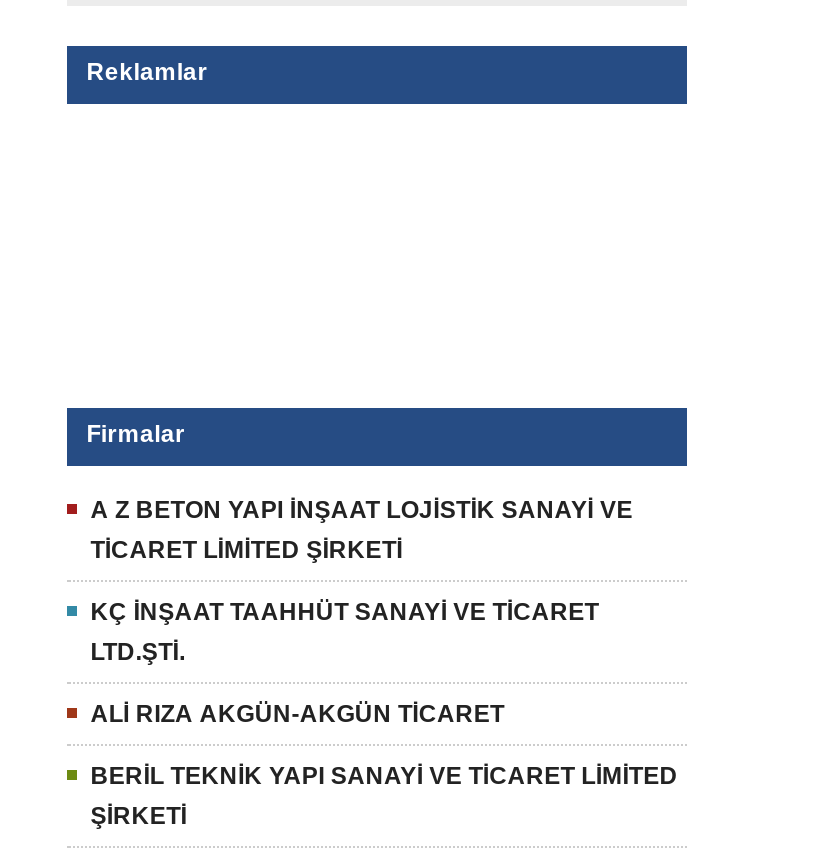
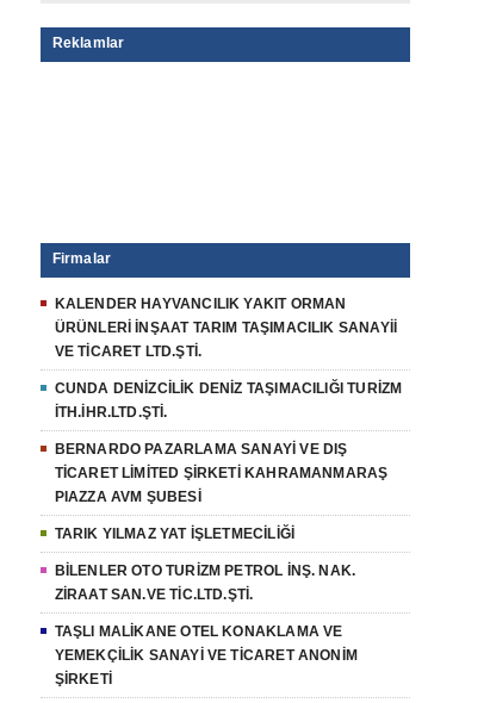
- A Z BETON YAPI İNŞAAT LOJİSTİK SANAYİ VE
- TİCARET LİMİTED ŞİRKETİ
- KÇ İNŞAAT TAAHHÜT SANAYİ VE TİCARET
- LTD.ŞTİ.
- ALİ RIZA AKGÜN-AKGÜN TİCARET
- BERİL TEKNİK YAPI SANAYİ VE TİCARET LİMİTED
+ KALENDER HAYVANCILIK YAKIT ORMAN
+ ÜRÜNLERİ İNŞAAT TARIM TAŞIMACILIK SANAYİİ
+ VE TİCARET LTD.ŞTİ.
+ CUNDA DENİZCİLİK DENİZ TAŞIMACILIĞI TURİZM
+ İTH.İHR.LTD.ŞTİ.
+ BERNARDO PAZARLAMA SANAYİ VE DIŞ
+ TİCARET LİMİTED ŞİRKETİ KAHRAMANMARAŞ
+ PIAZZA AVM ŞUBESİ
+ TARIK YILMAZ YAT İŞLETMECİLİĞİ
+ BİLENLER OTO TURİZM PETROL İNŞ. NAK.
+ ZİRAAT SAN.VE TİC.LTD.ŞTİ.
+ TAŞLI MALİKANE OTEL KONAKLAMA VE
+ YEMEKÇİLİK SANAYİ VE TİCARET ANONİM
